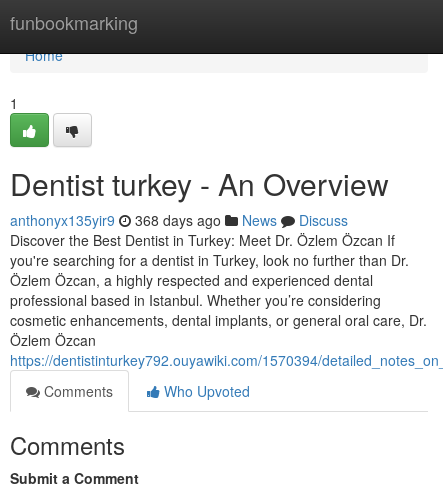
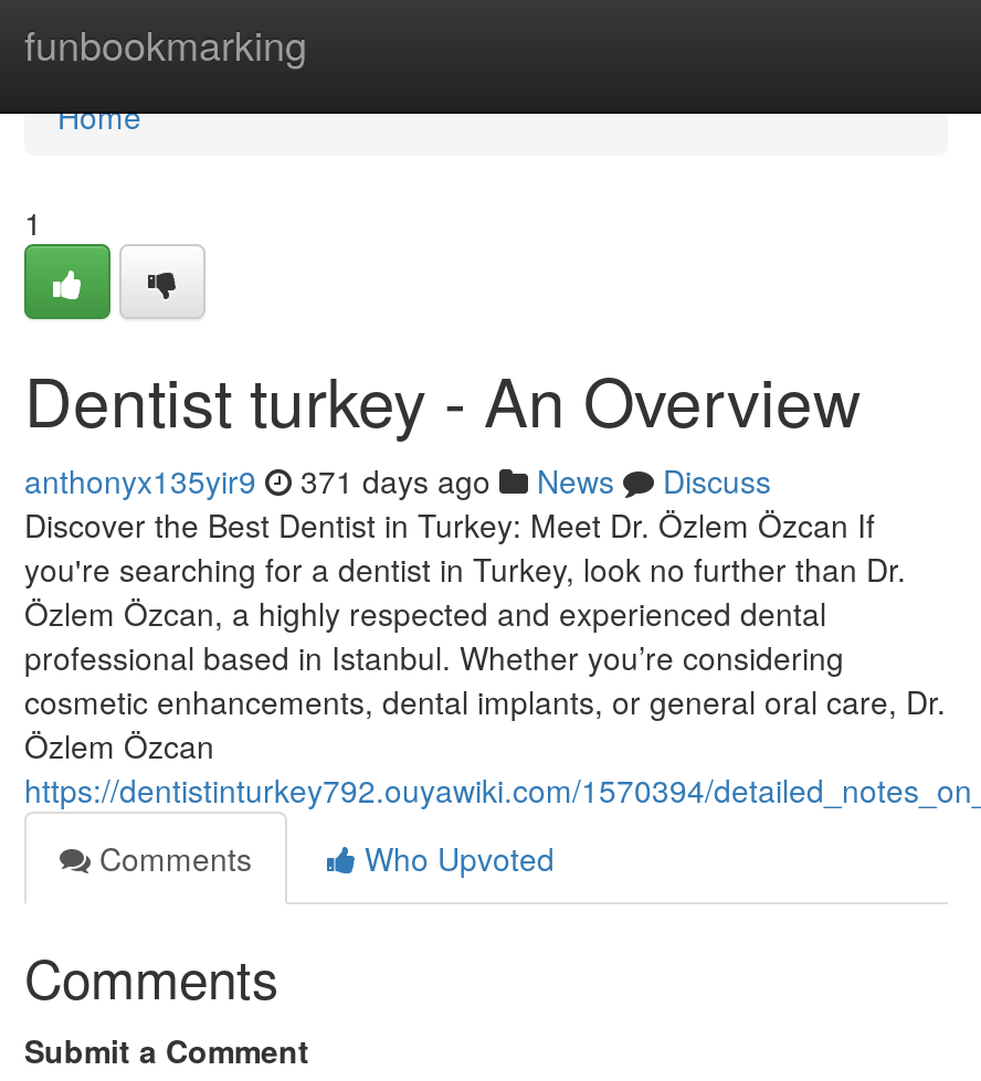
- anthonyx135yir9 368 days ago News Discuss
+ anthonyx135yir9 371 days ago News Discuss
